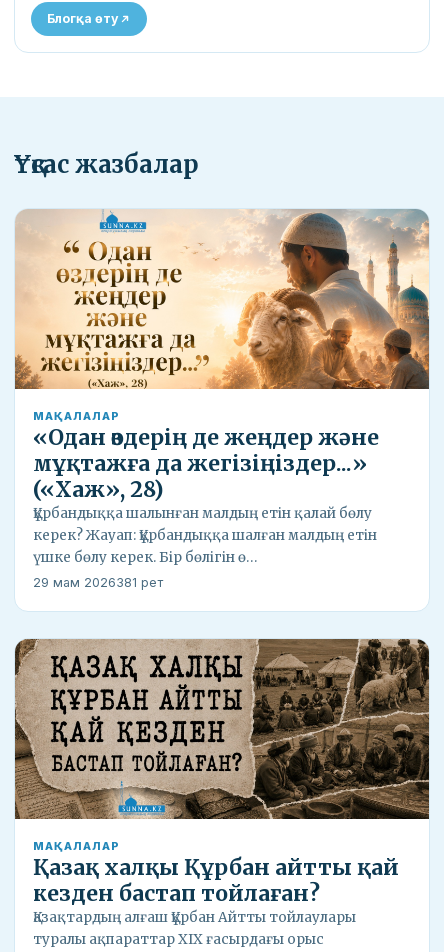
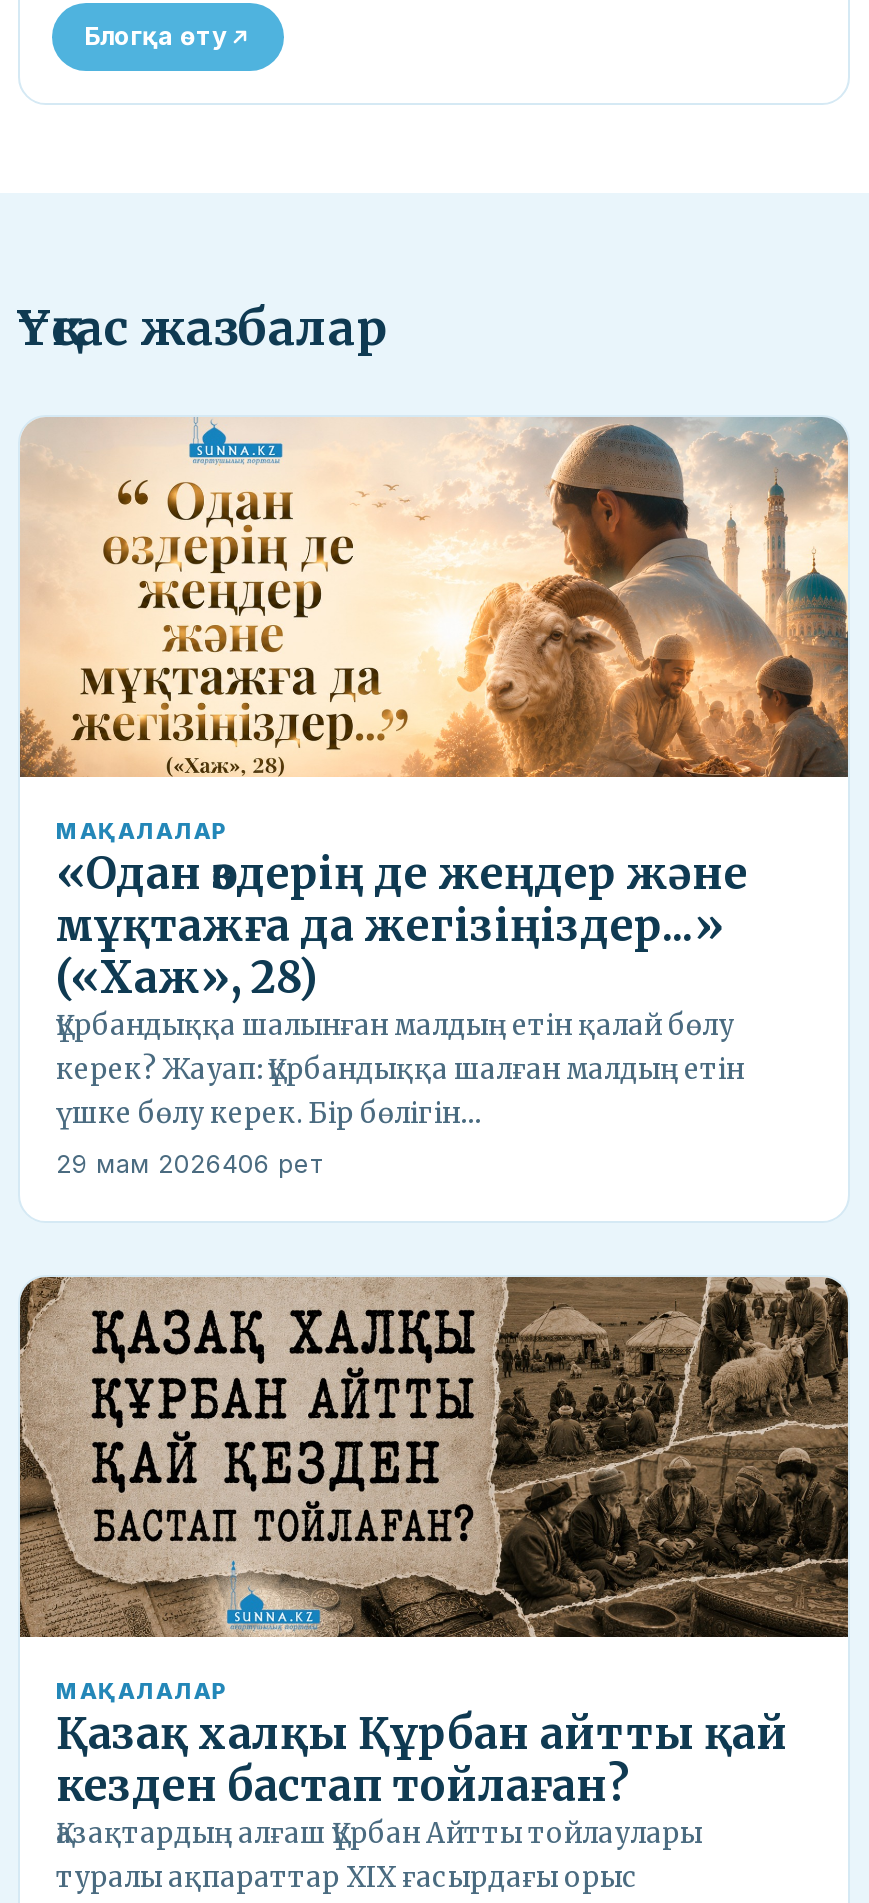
- үшке бөлу керек. Бір бөлігін ө…
+ үшке бөлу керек. Бір бөлігін…

- 29 мам 2026381 рет
+ 29 мам 2026406 рет
